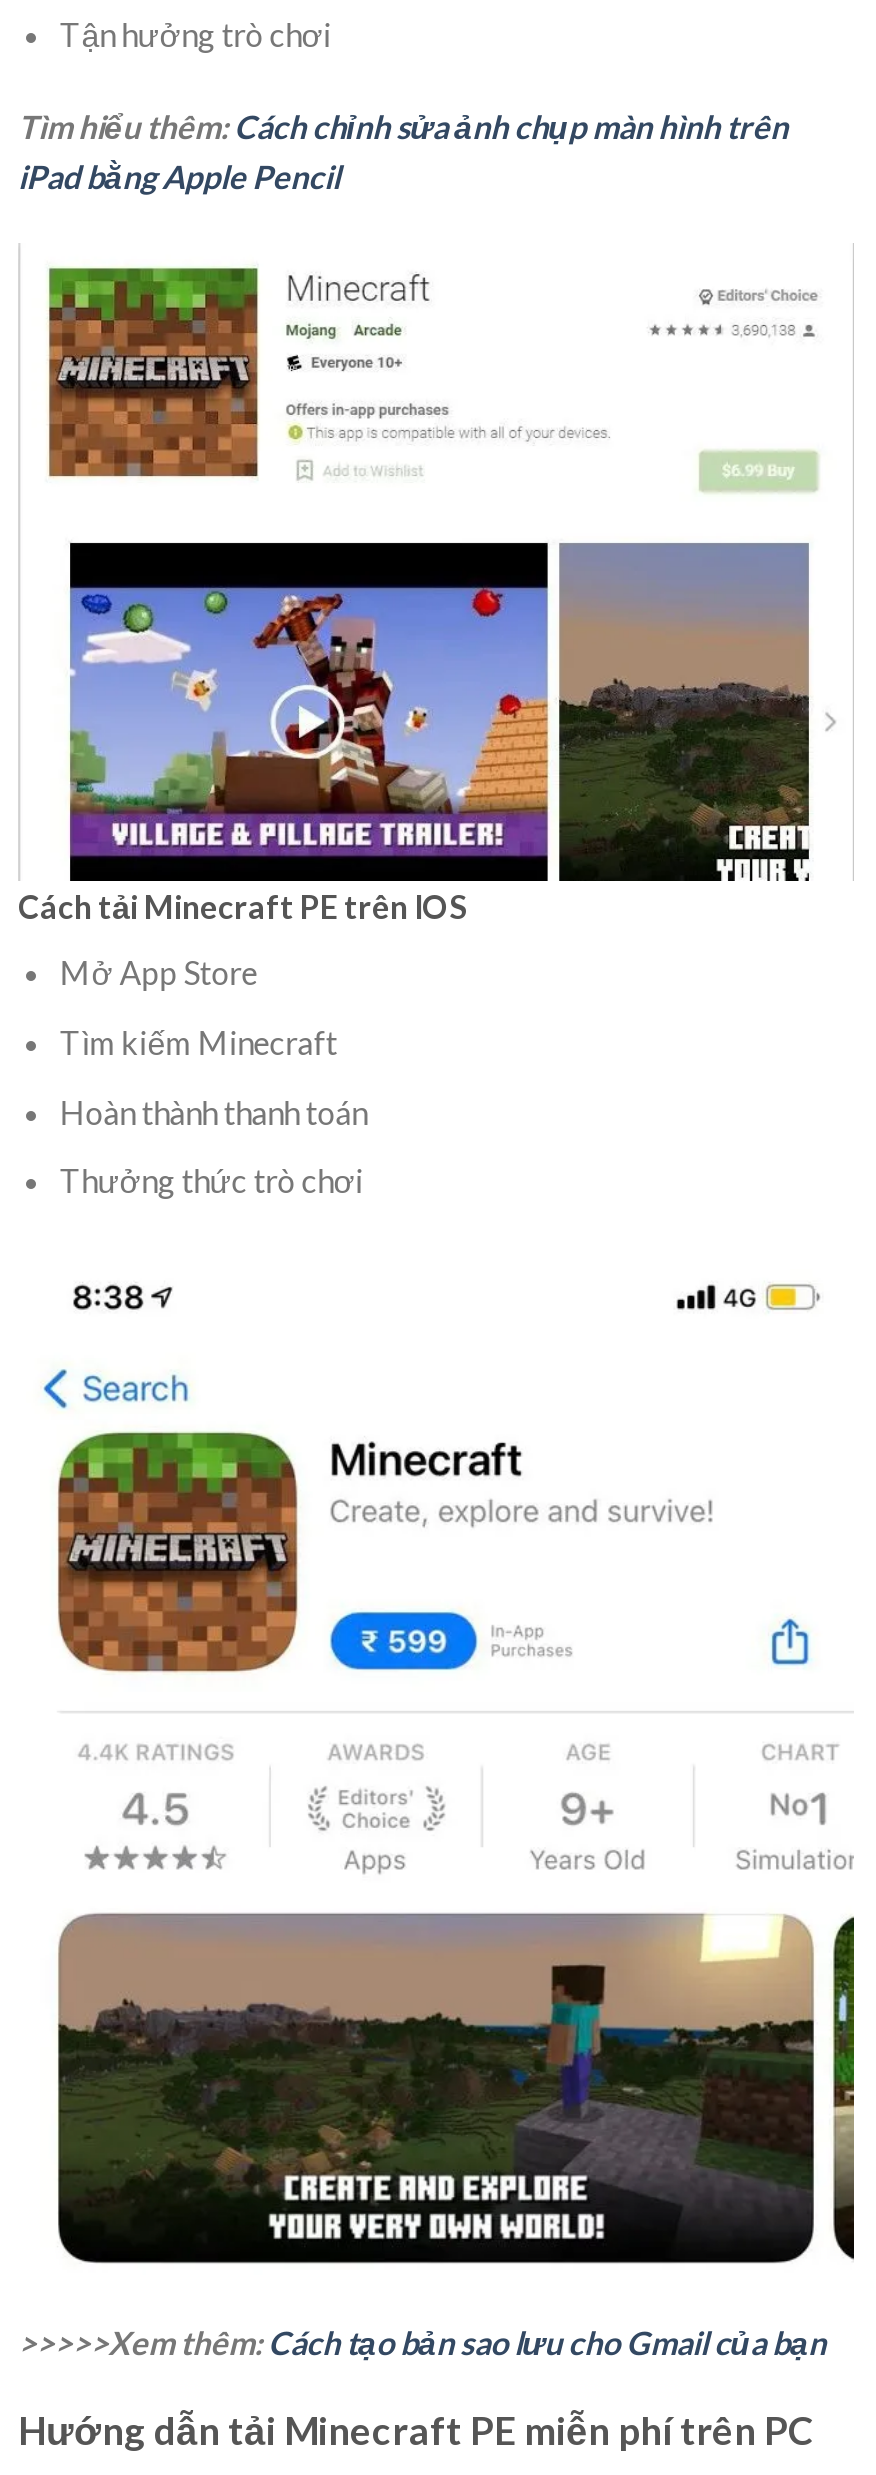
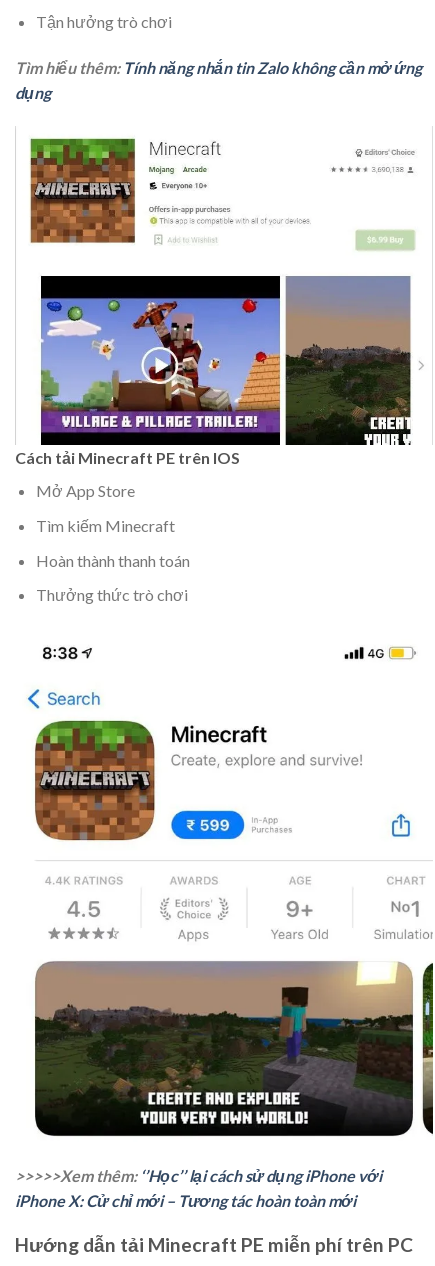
- Tìm hiểu thêm: Cách chỉnh sửa ảnh chụp màn hình trên
- iPad bằng Apple Pencil
+ Tìm hiểu thêm: Tính năng nhắn tin Zalo không cần mở ứng
+ dụng

- >>>>>Xem thêm: Cách tạo bản sao lưu cho Gmail của bạn
+ >>>>>Xem thêm: ‘’Học’’ lại cách sử dụng iPhone với
+ iPhone X: Cử chỉ mới – Tương tác hoàn toàn mới
